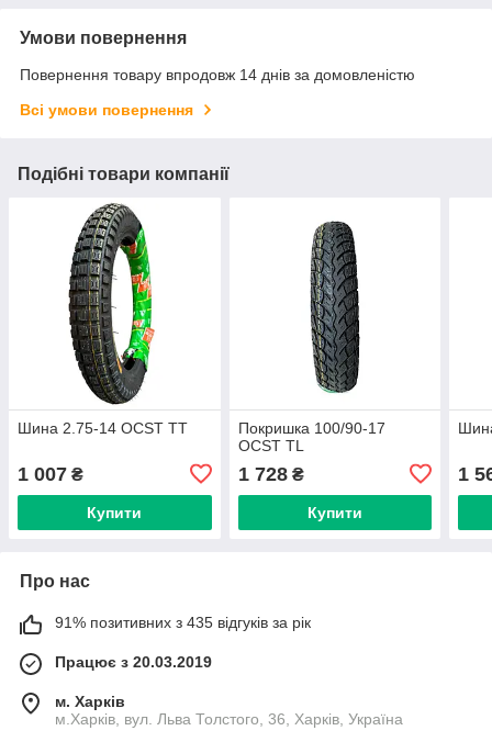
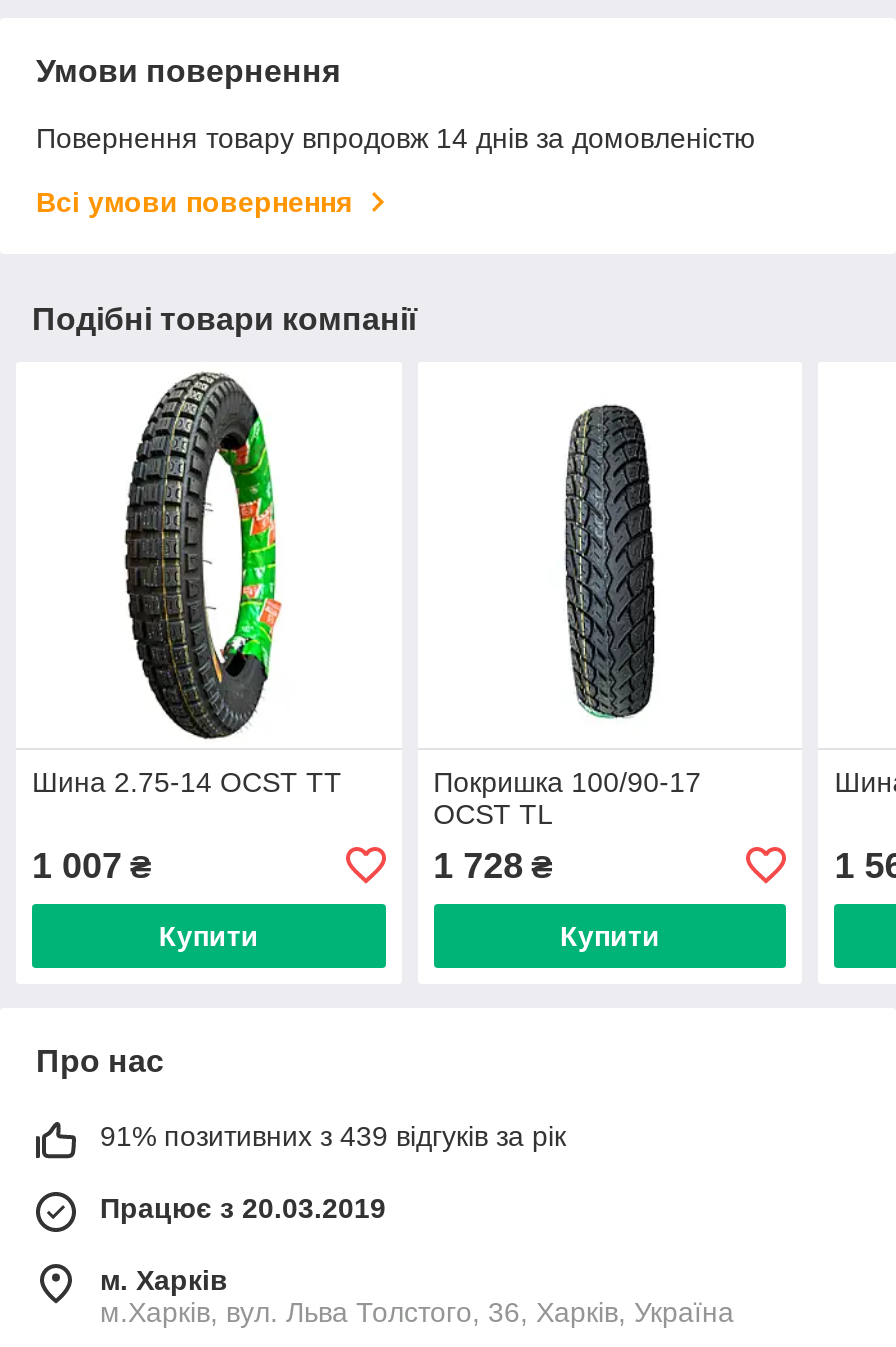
- 91% позитивних з 435 відгуків за рік
+ 91% позитивних з 439 відгуків за рік
